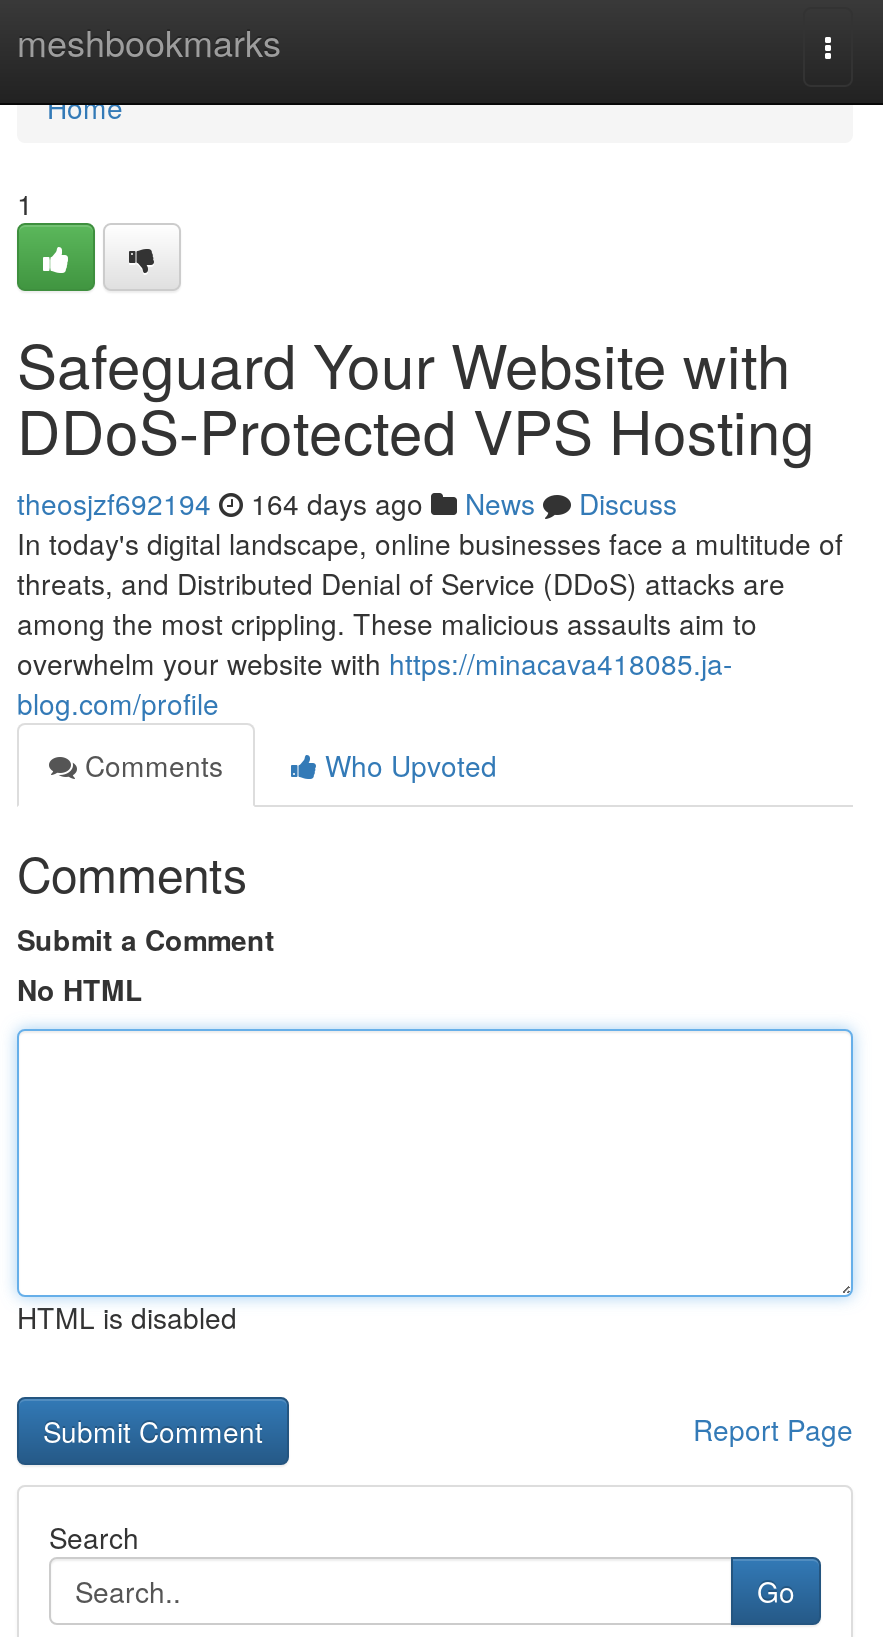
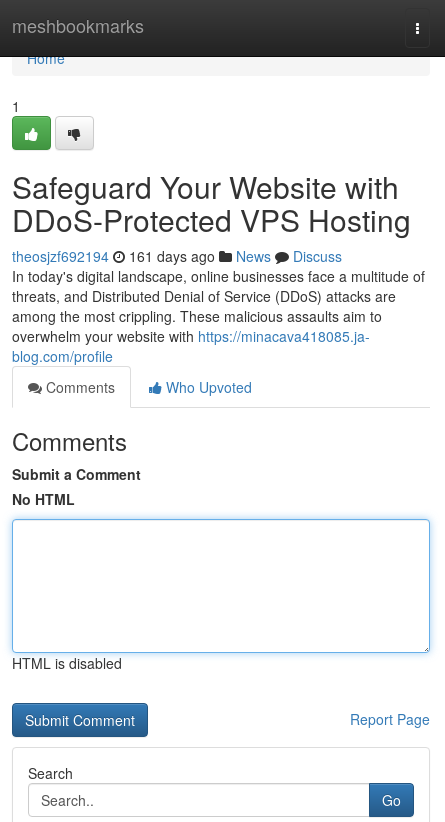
- theosjzf692194 164 days ago News Discuss
+ theosjzf692194 161 days ago News Discuss
